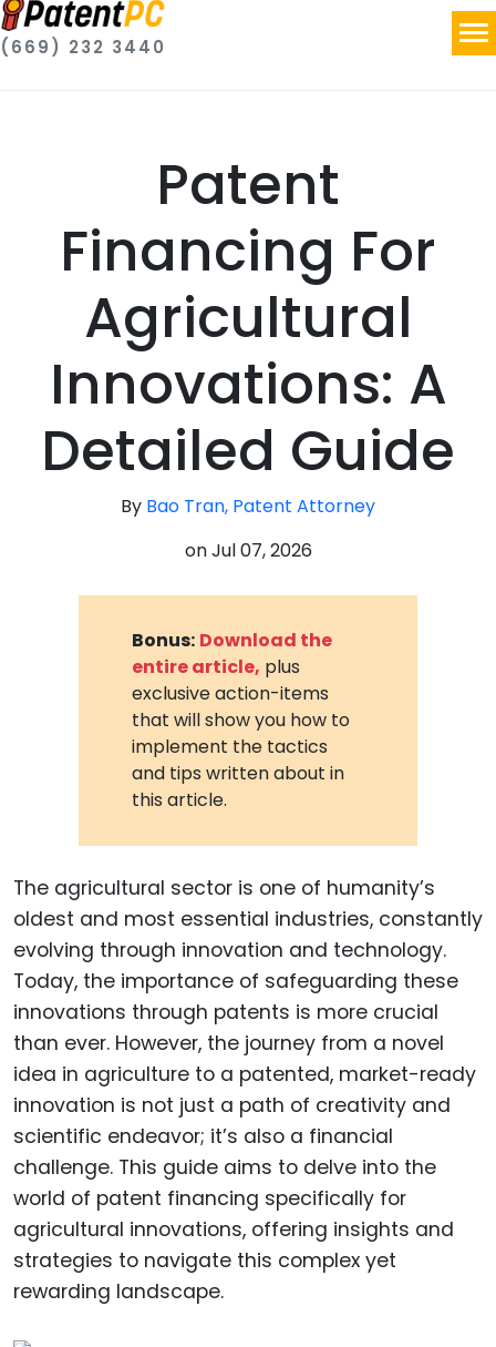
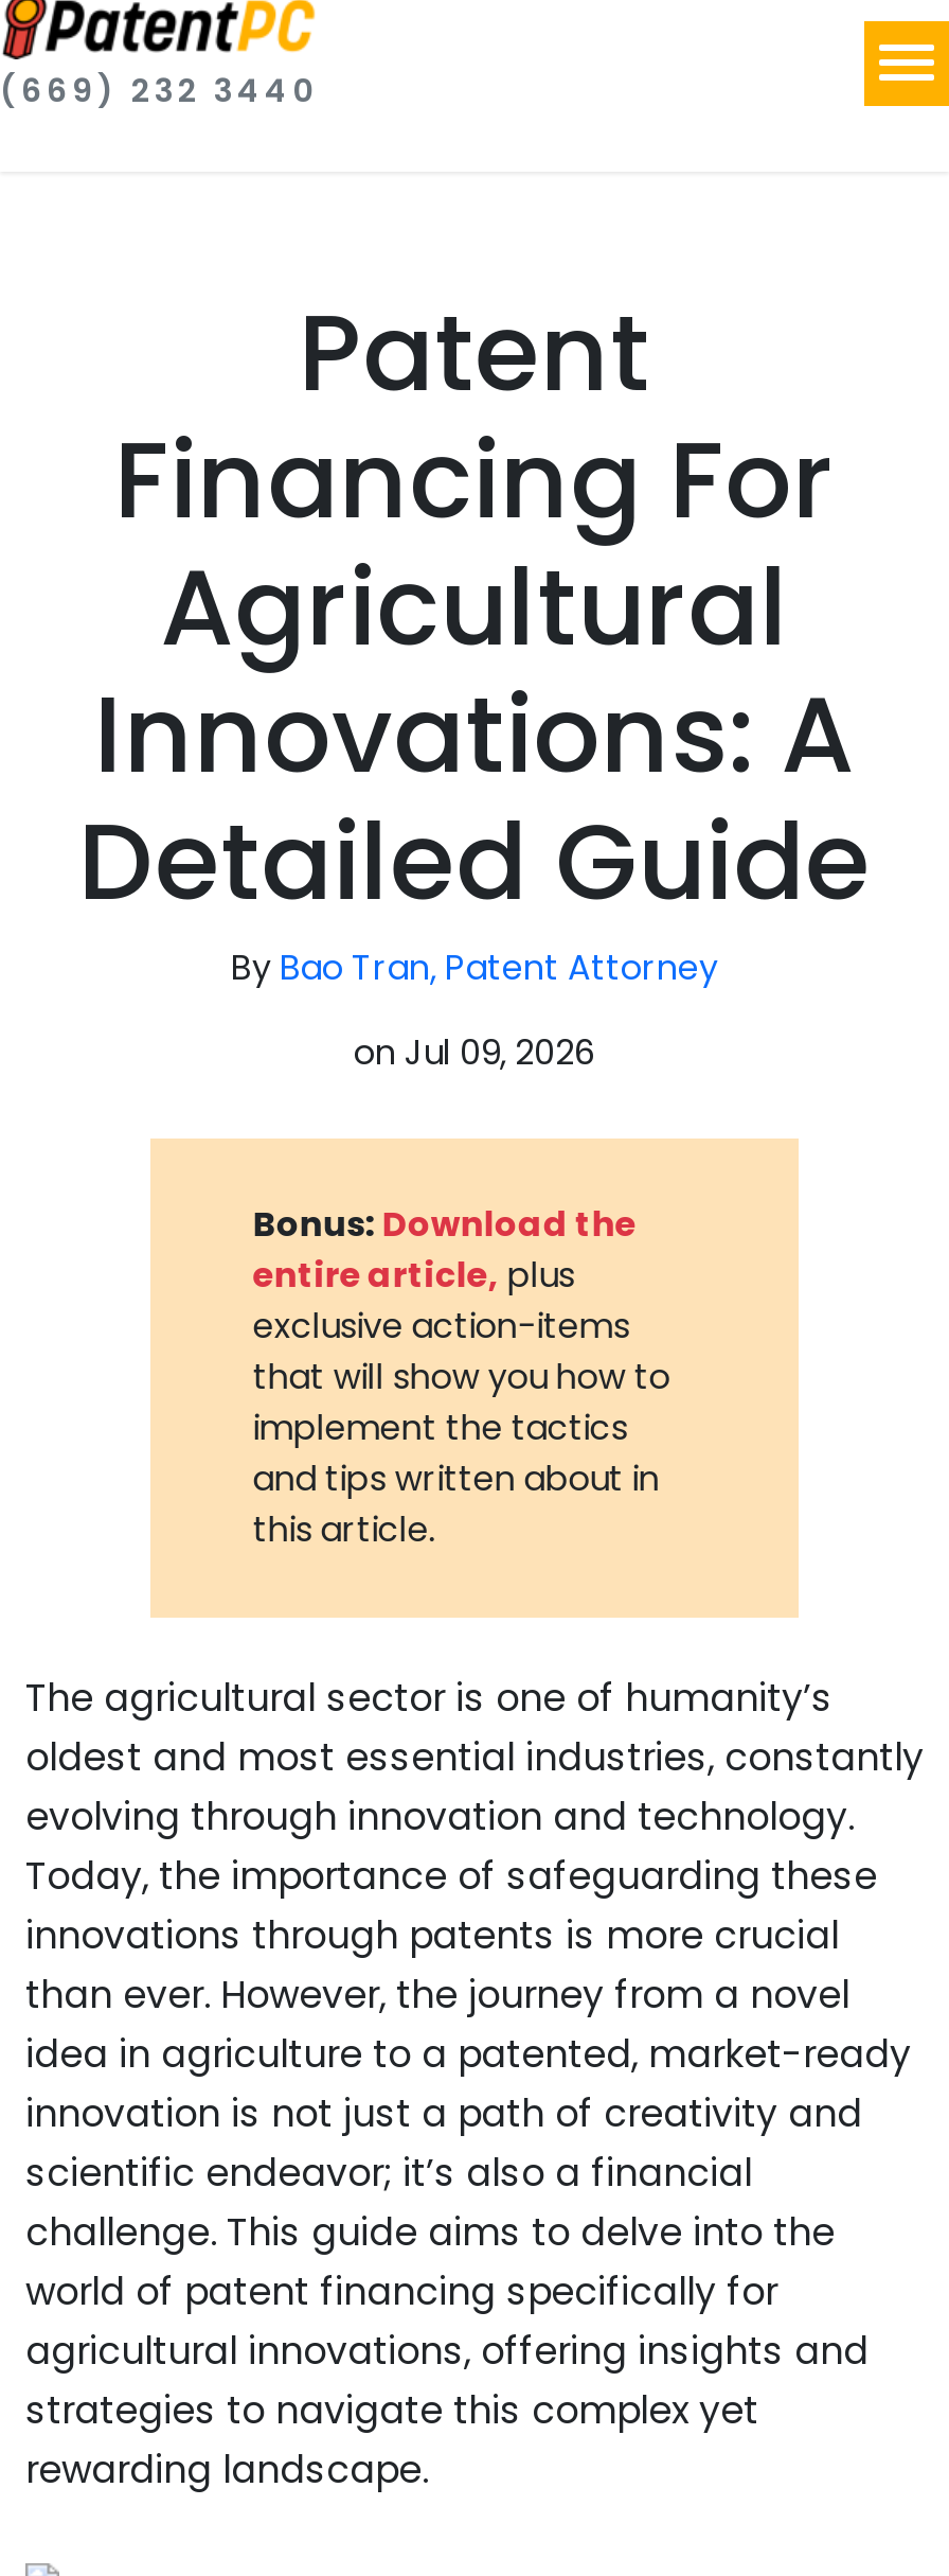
- on Jul 07, 2026
+ on Jul 09, 2026
